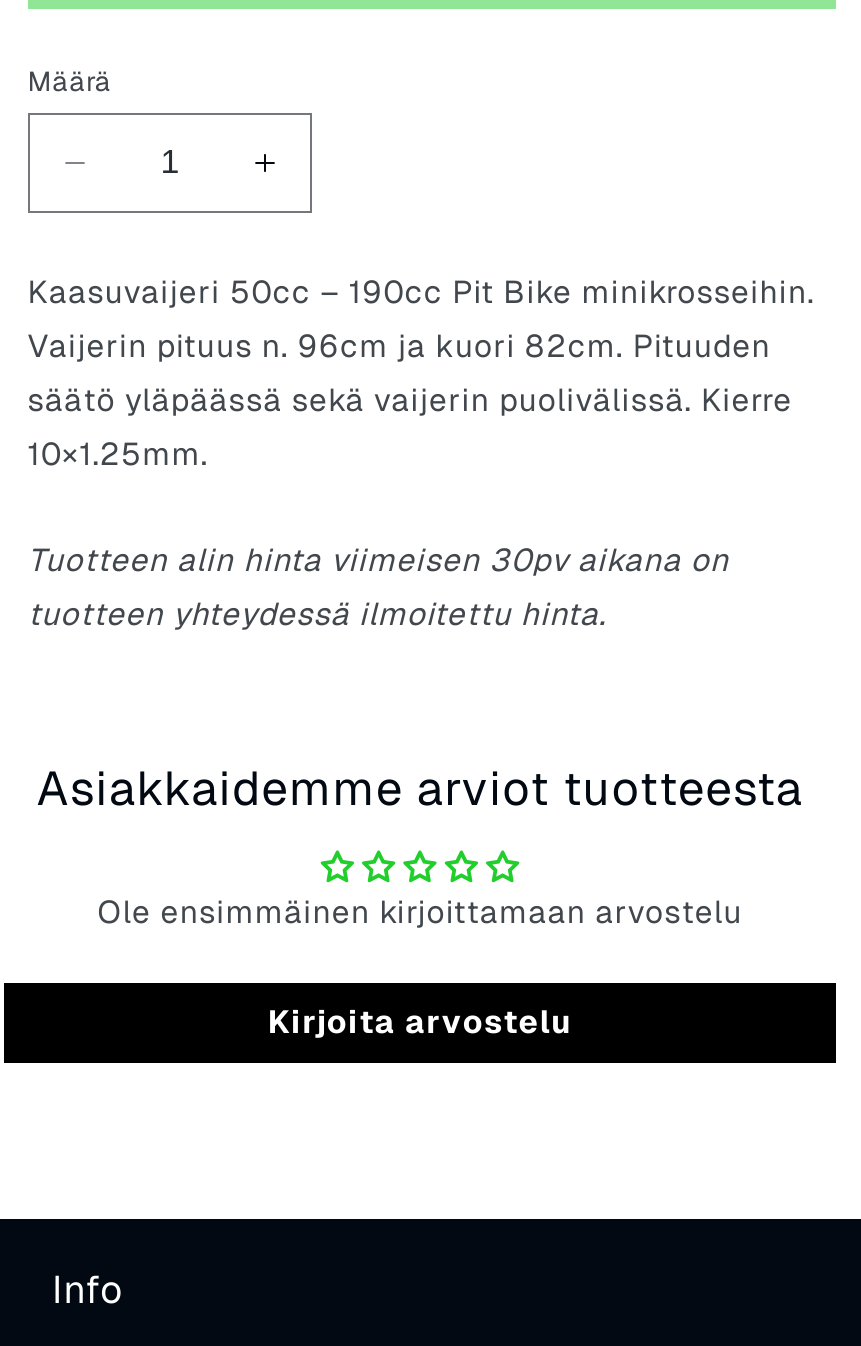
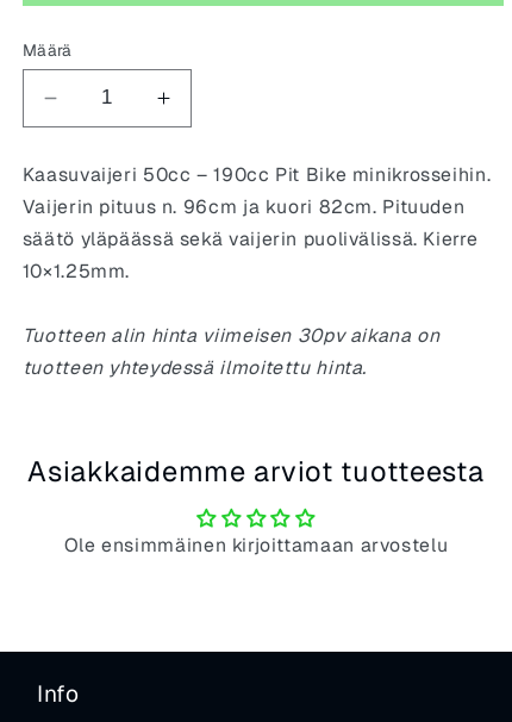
- Kirjoita arvostelu
